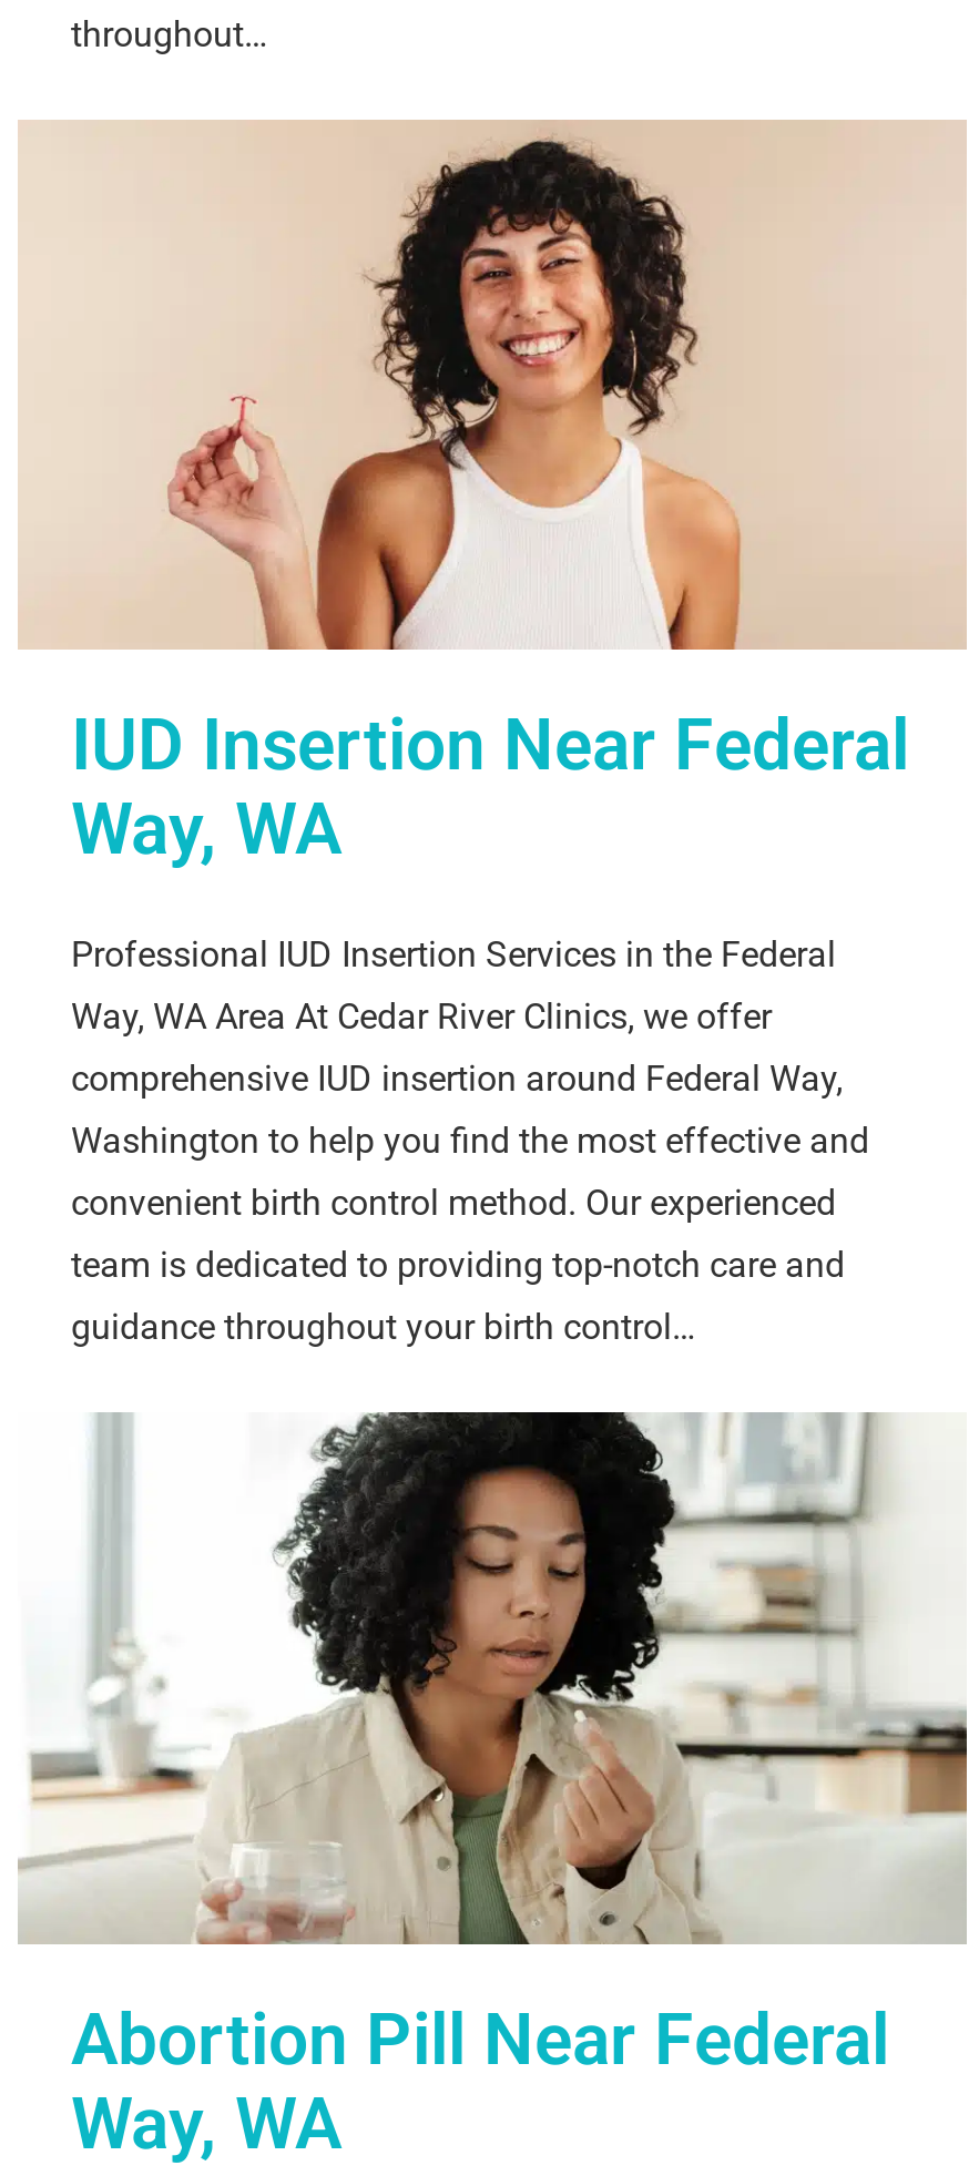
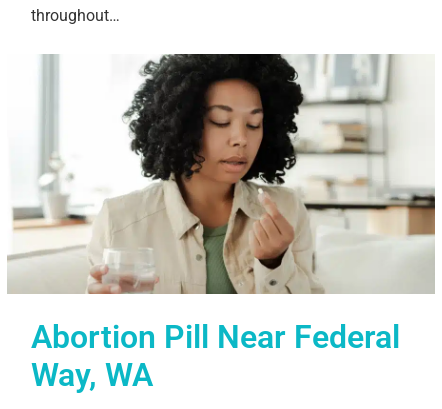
- [image]
- IUD Insertion Near Federal
- Way, WA
- Professional IUD Insertion Services in the Federal
- Way, WA Area At Cedar River Clinics, we offer
- comprehensive IUD insertion around Federal Way,
- Washington to help you find the most effective and
- convenient birth control method. Our experienced
- team is dedicated to providing top-notch care and
- guidance throughout your birth control…
